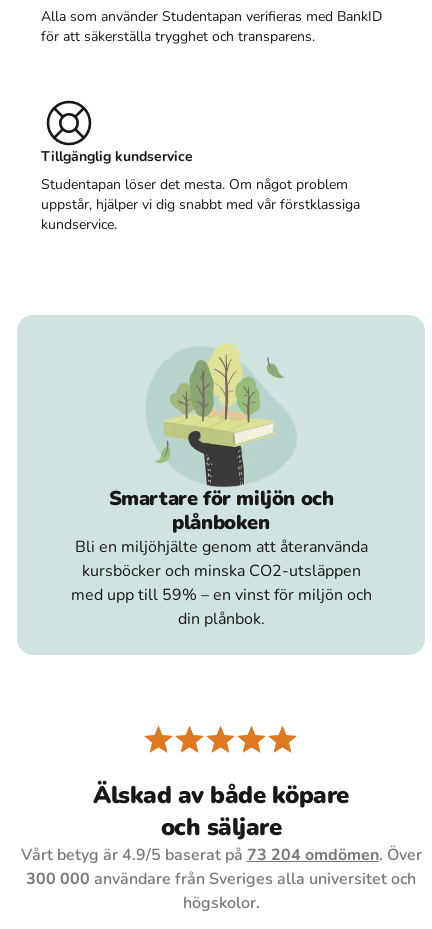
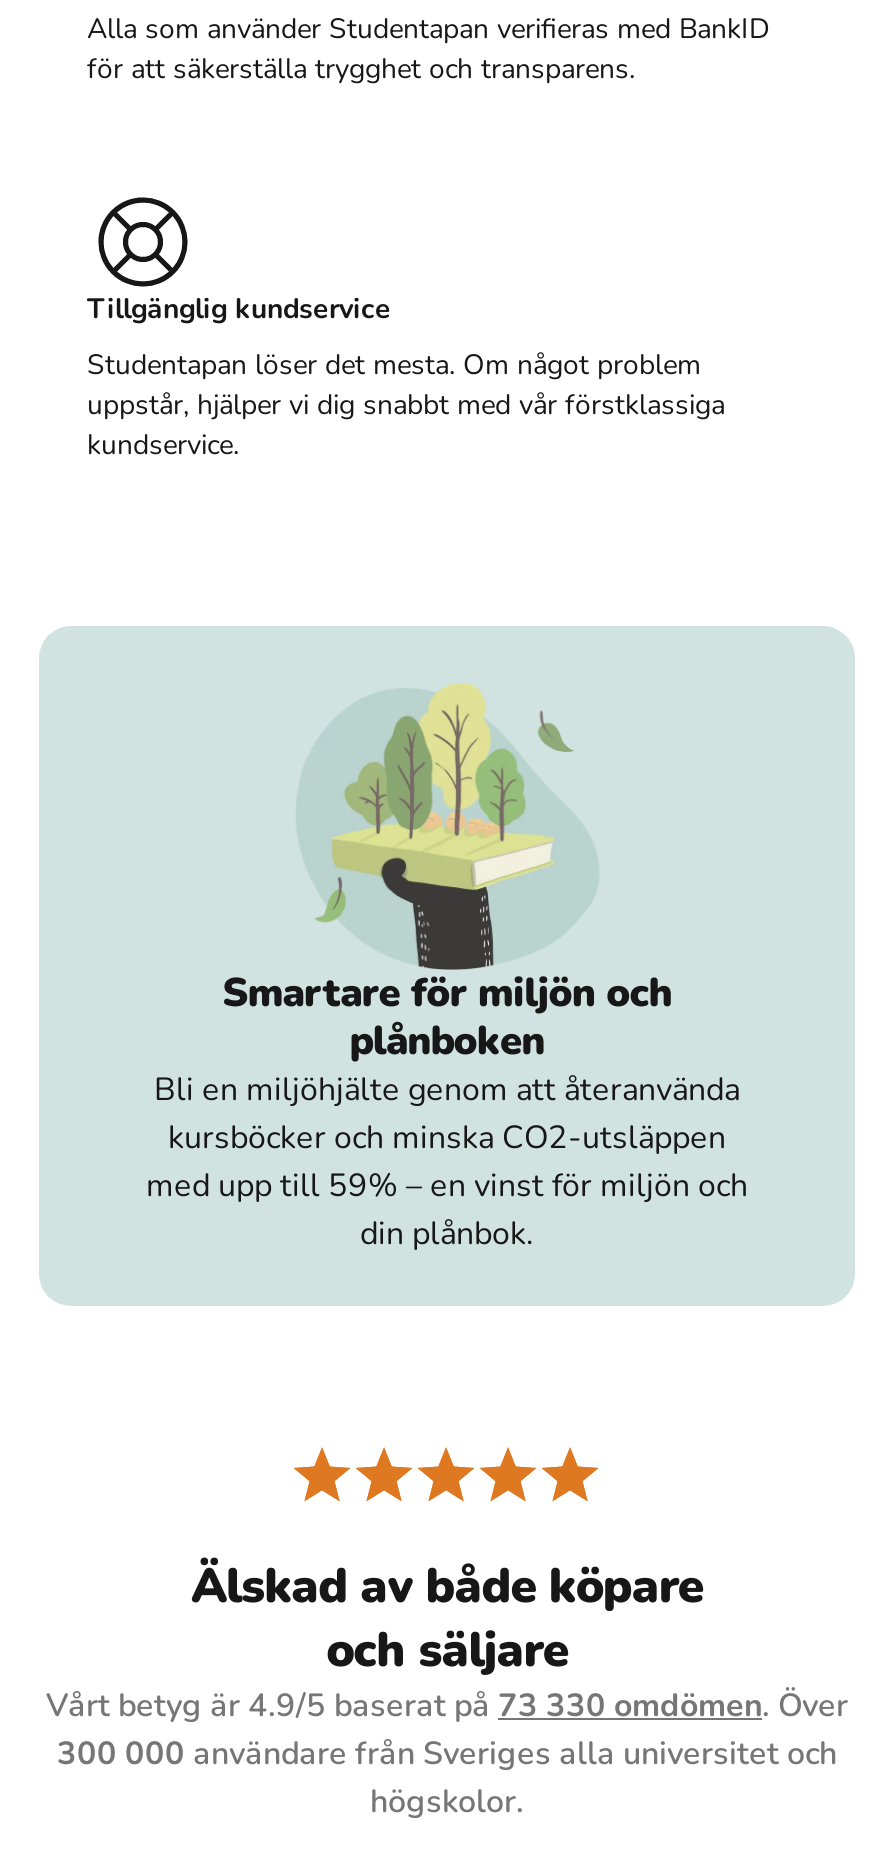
- Vårt betyg är 4.9/5 baserat på 73 204 omdömen. Över
+ Vårt betyg är 4.9/5 baserat på 73 330 omdömen. Över
